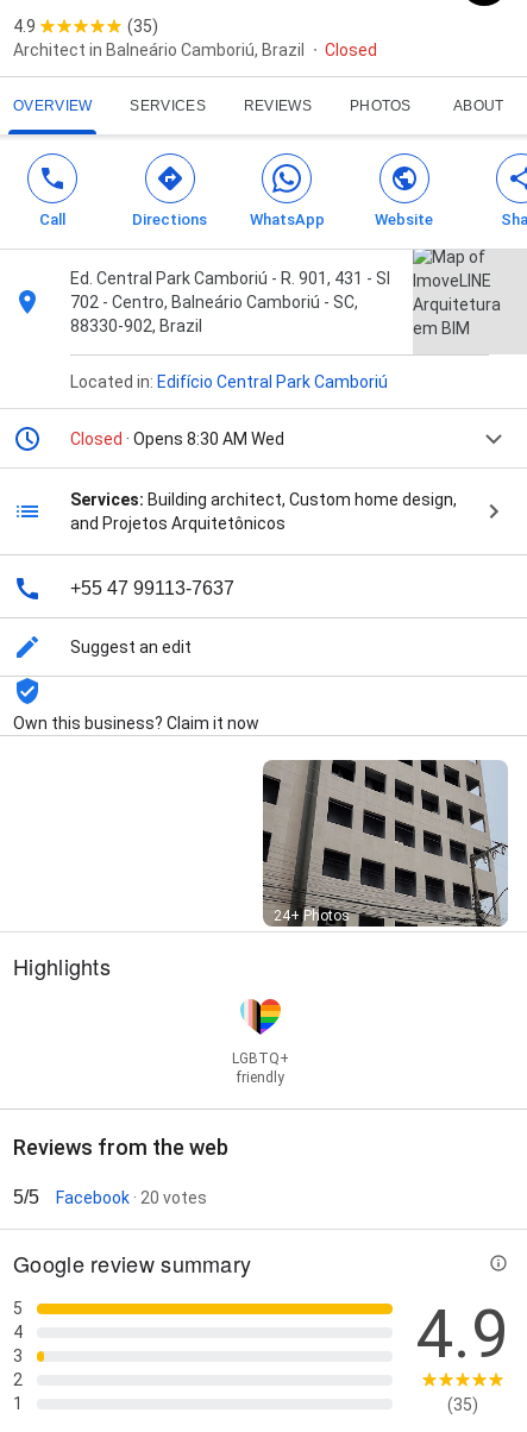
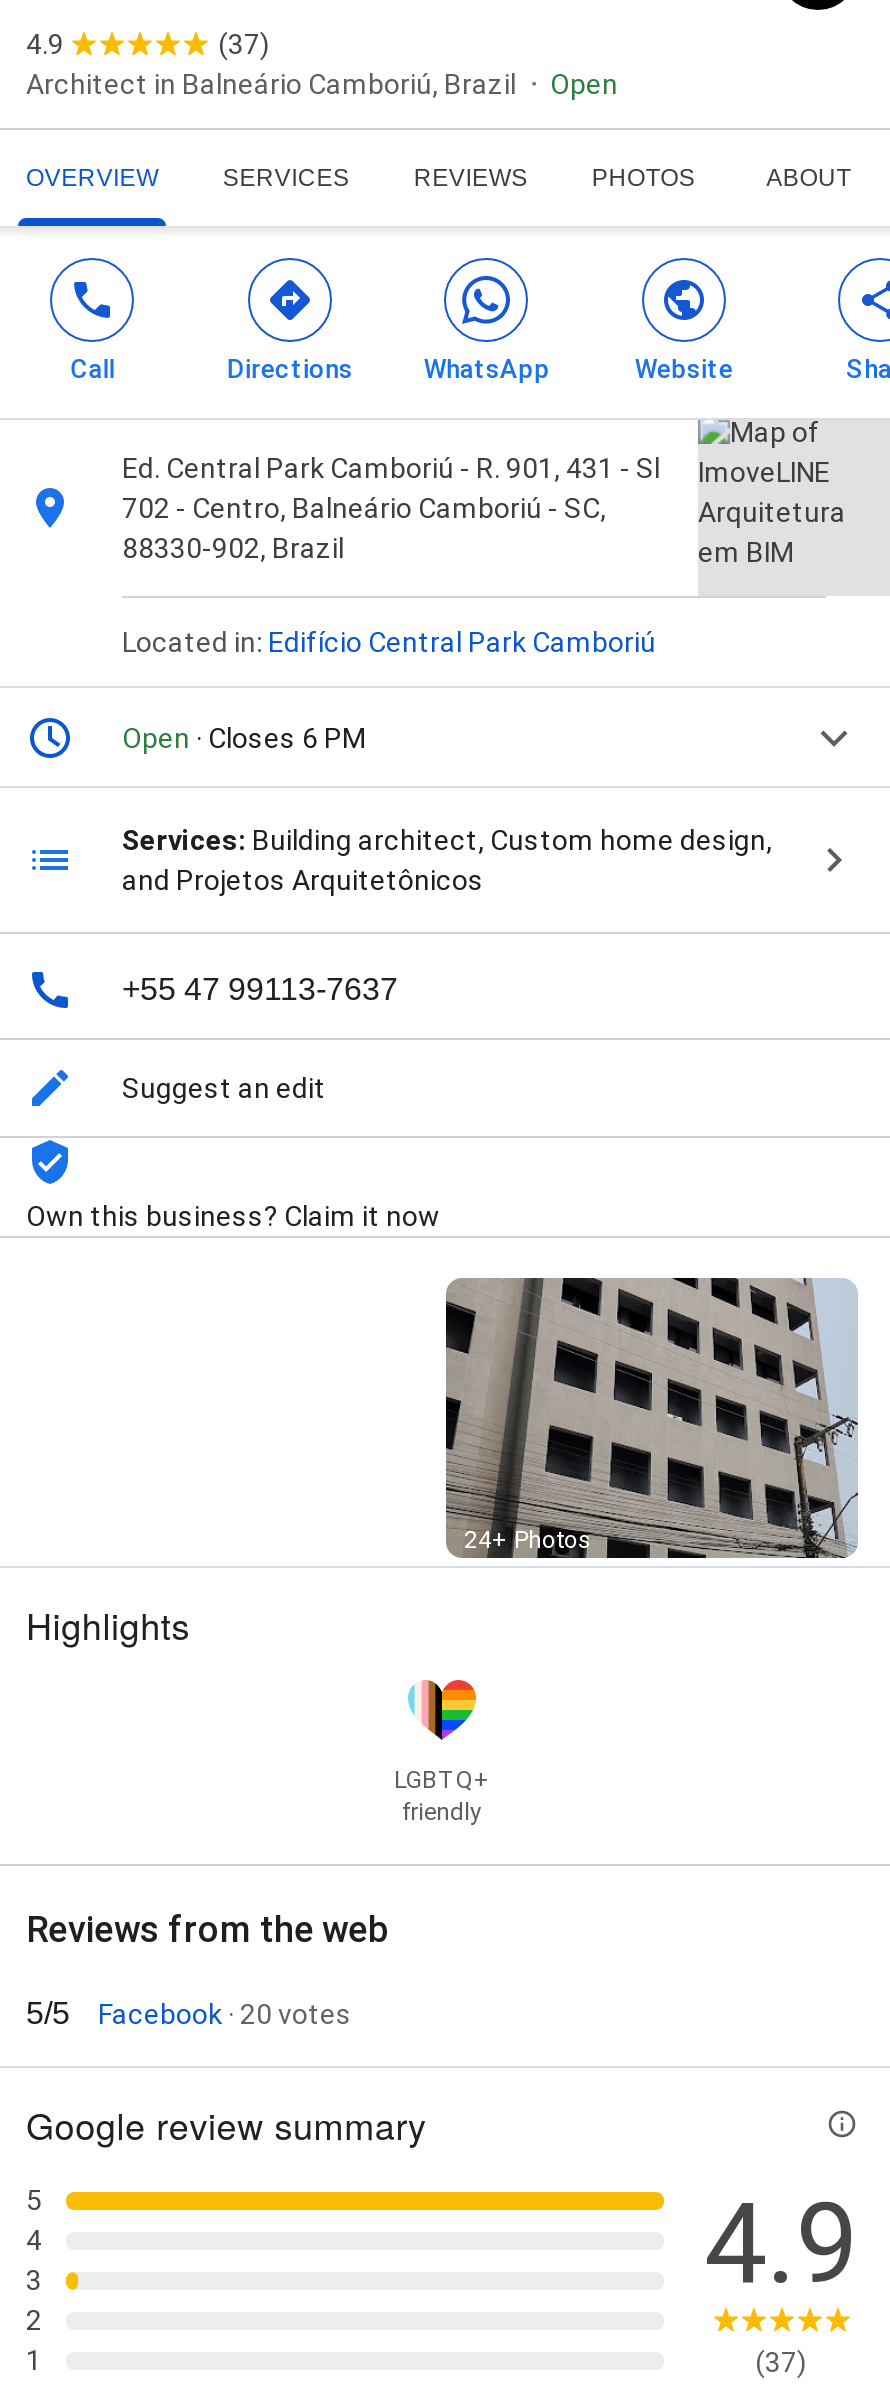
- (35)
+ (37)

- Closed
+ Open

- Closed · Opens 8:30 AM Wed
+ Open · Closes 6 PM

- (35)
+ (37)
